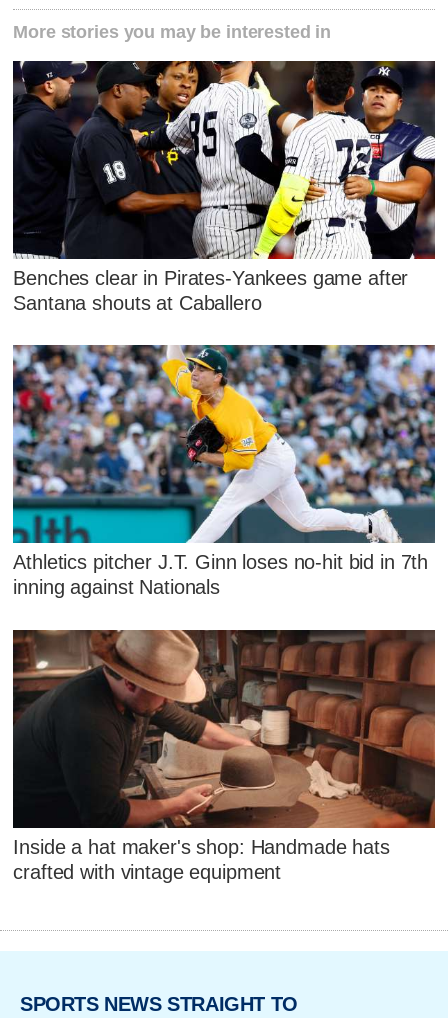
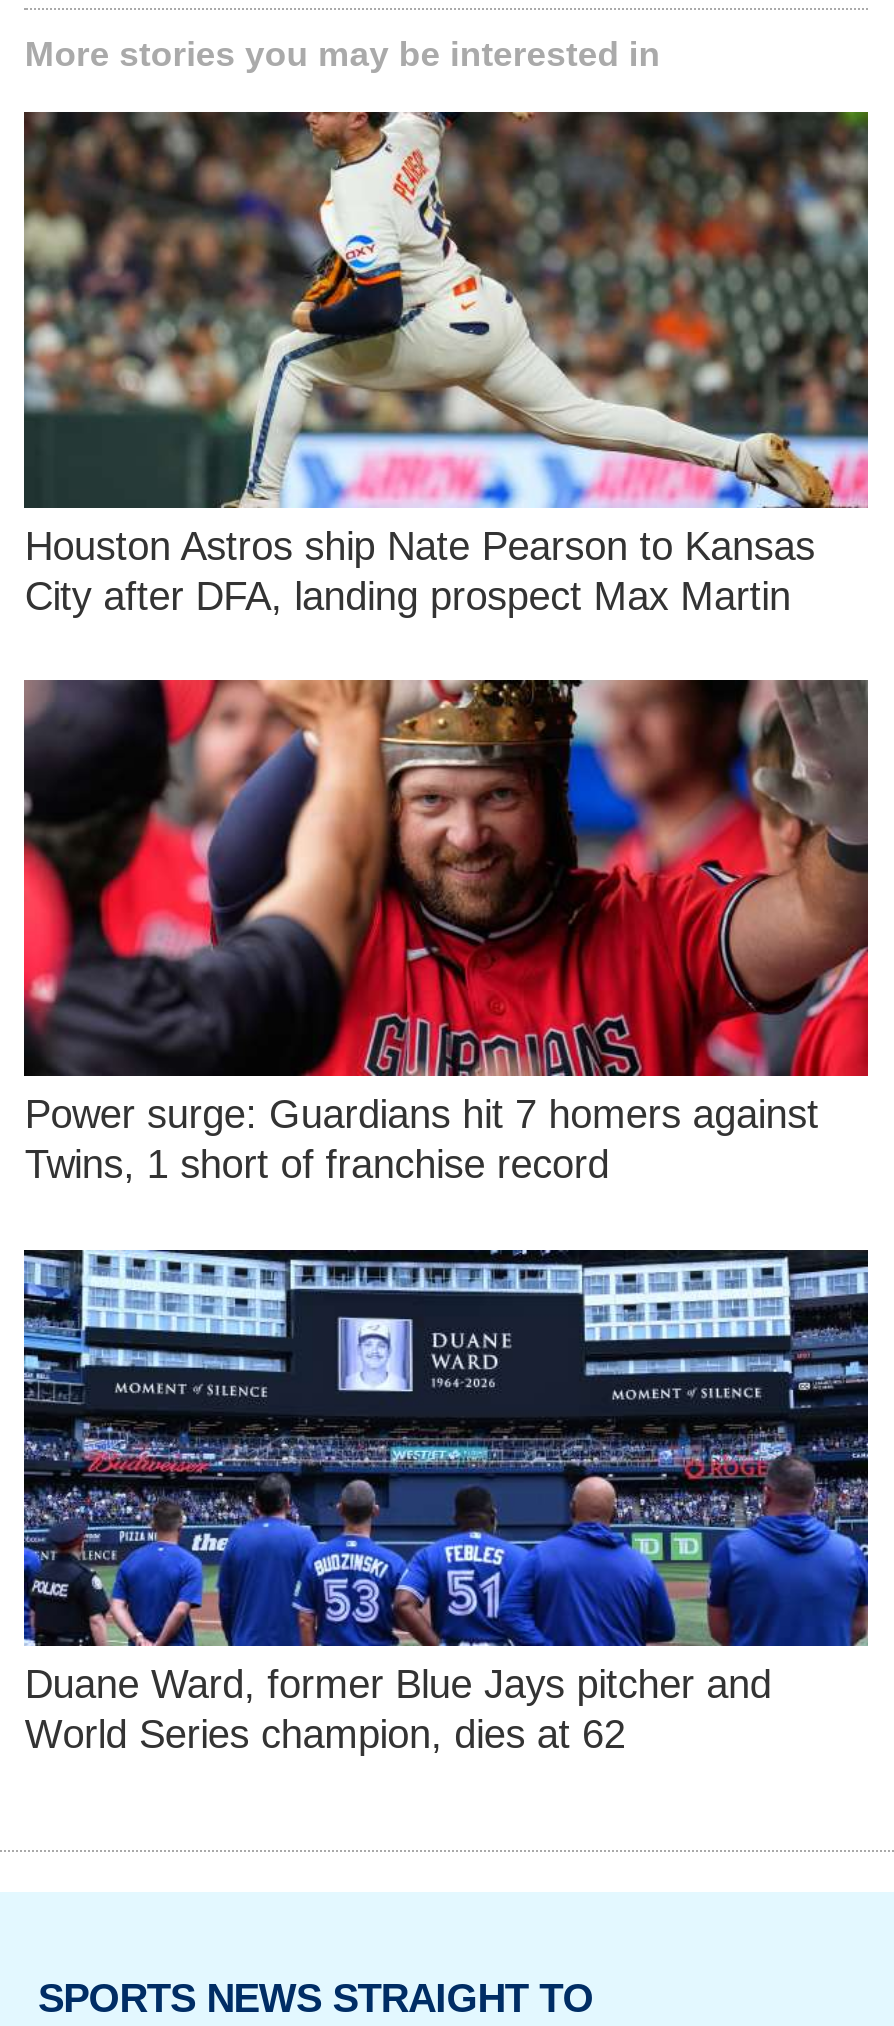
- [image]
- Benches clear in Pirates-Yankees game after
- Santana shouts at Caballero
+ [image]
+ Houston Astros ship Nate Pearson to Kansas
+ City after DFA, landing prospect Max Martin

- [image]
- Athletics pitcher J.T. Ginn loses no-hit bid in 7th
- inning against Nationals
+ [image]
+ Power surge: Guardians hit 7 homers against
+ Twins, 1 short of franchise record

- [image]
- Inside a hat maker's shop: Handmade hats
- crafted with vintage equipment
+ [image]
+ Duane Ward, former Blue Jays pitcher and
+ World Series champion, dies at 62
